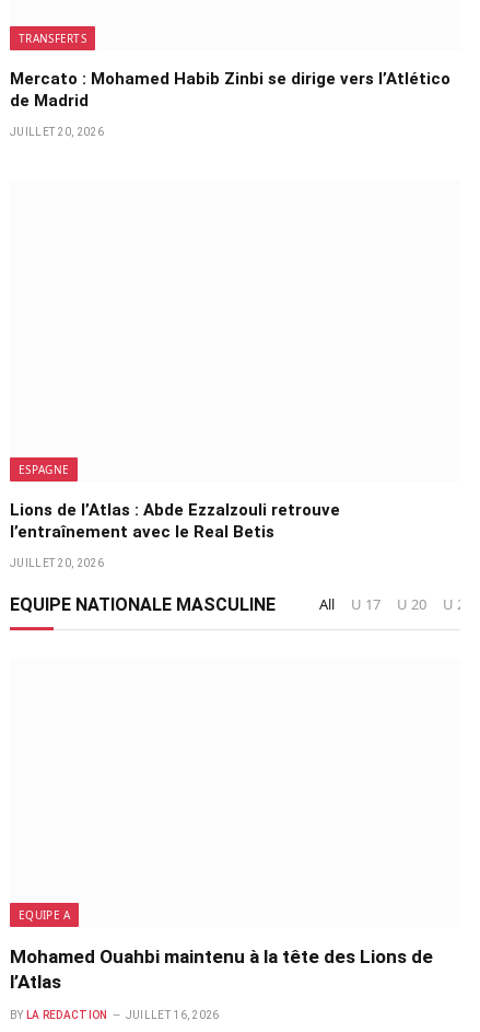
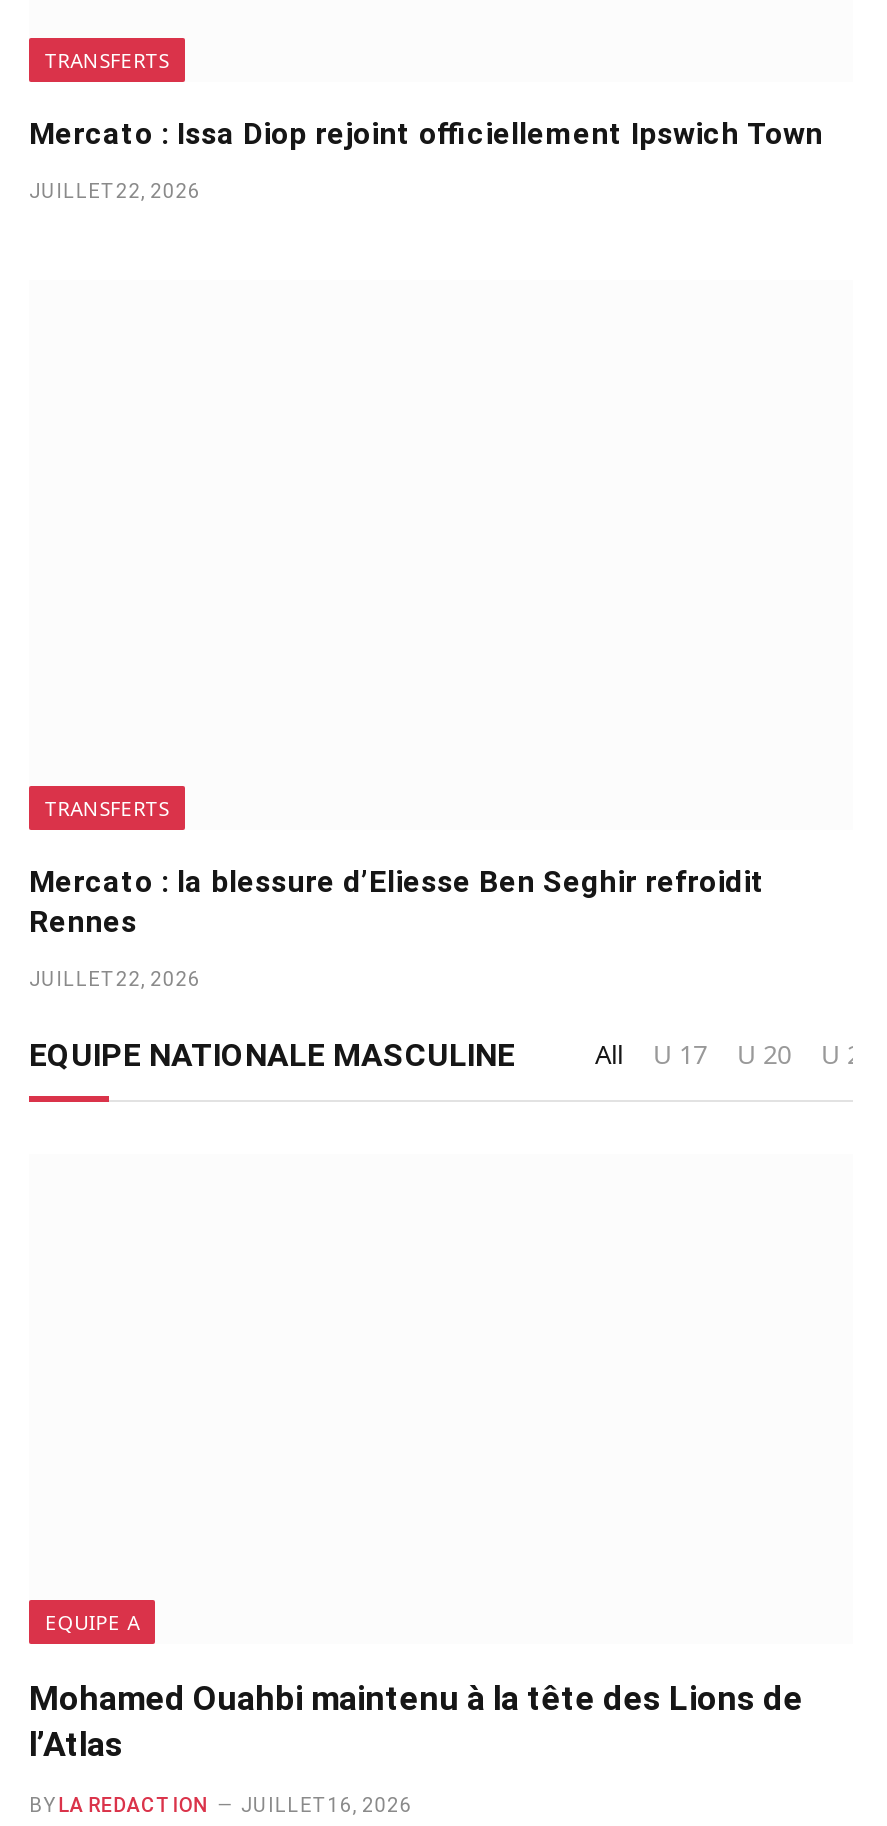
- Mercato : Mohamed Habib Zinbi se dirige vers l’Atlético
- de Madrid
+ Mercato : Issa Diop rejoint officiellement Ipswich Town

- JUILLET 20, 2026
+ JUILLET 22, 2026

- ESPAGNE
+ TRANSFERTS

- Lions de l’Atlas : Abde Ezzalzouli retrouve
- l’entraînement avec le Real Betis
+ Mercato : la blessure d’Eliesse Ben Seghir refroidit
+ Rennes

- JUILLET 20, 2026
+ JUILLET 22, 2026
